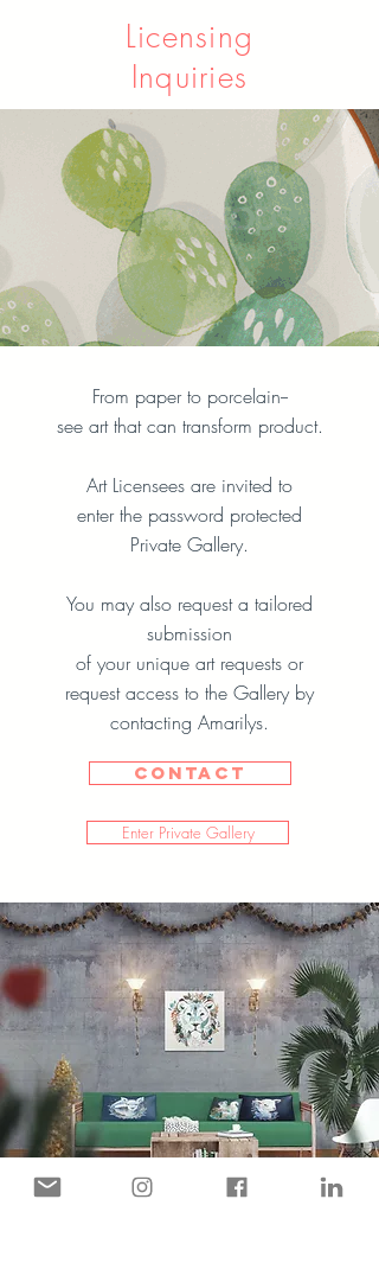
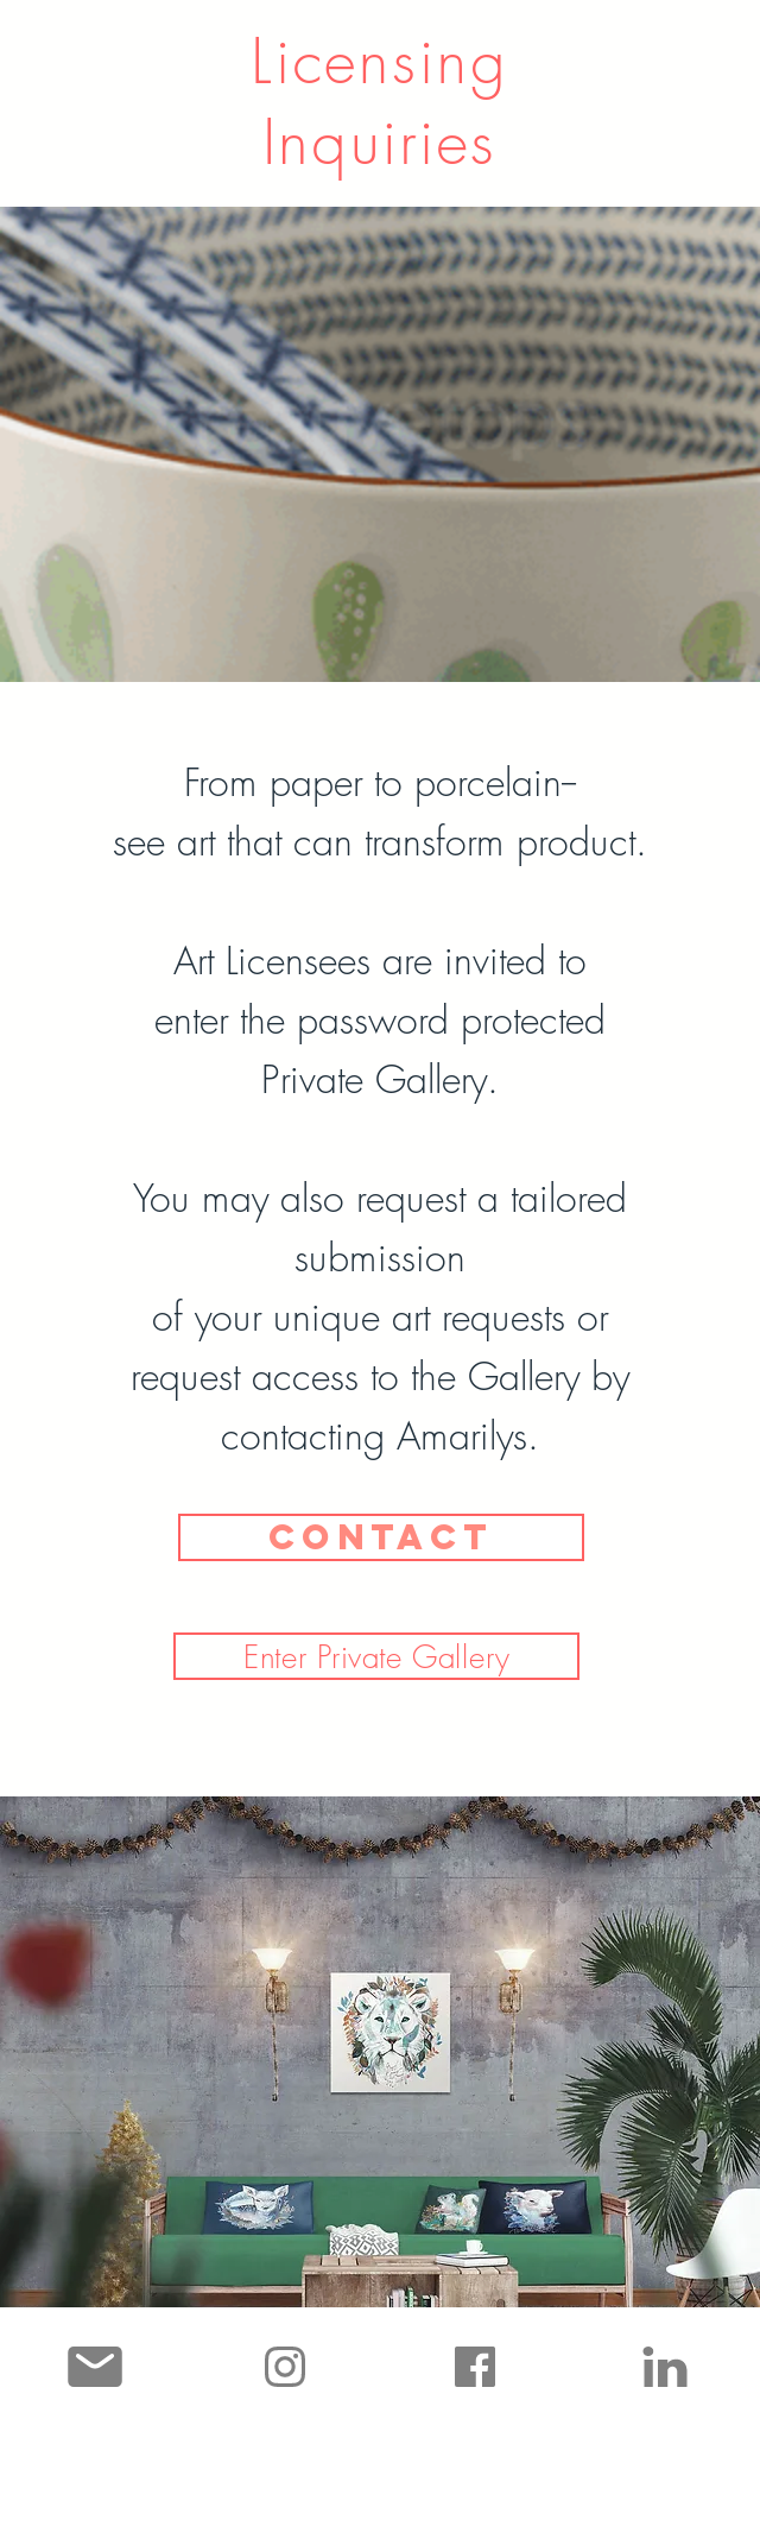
- [image]
+ [image]
